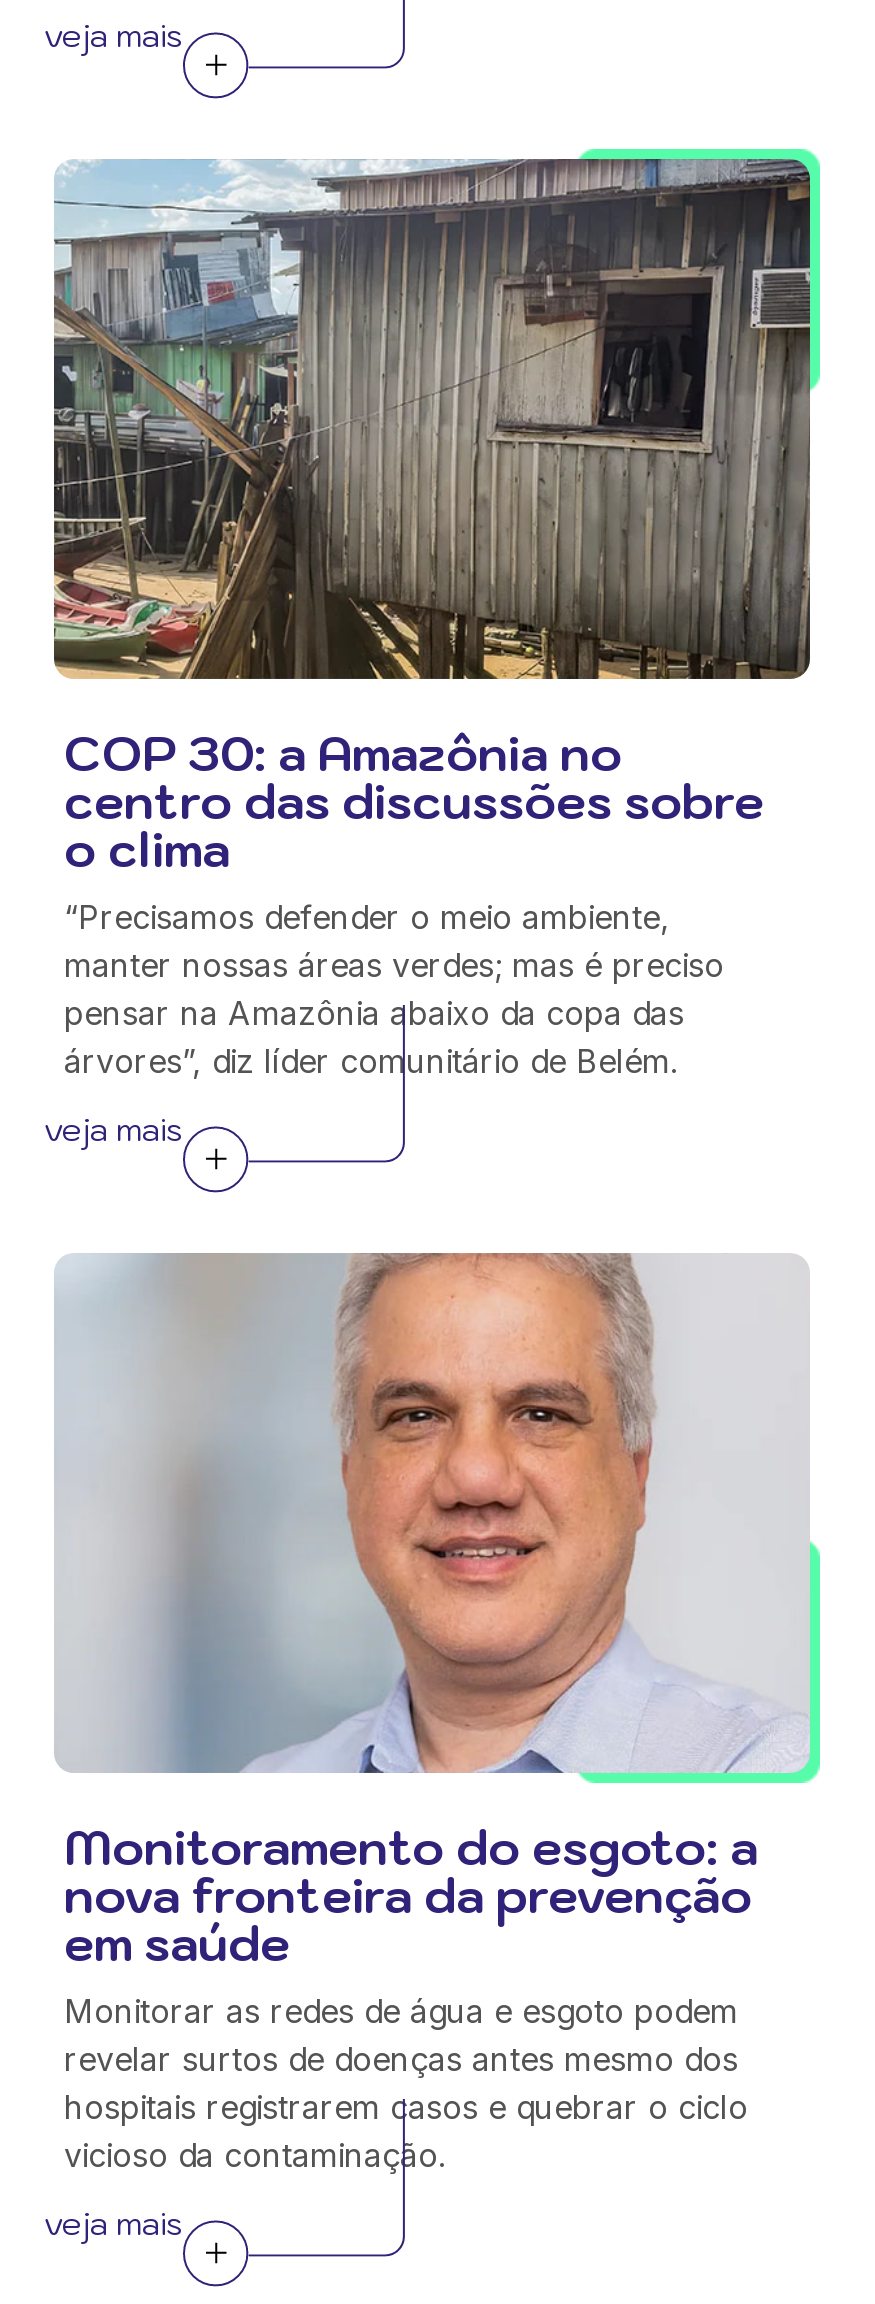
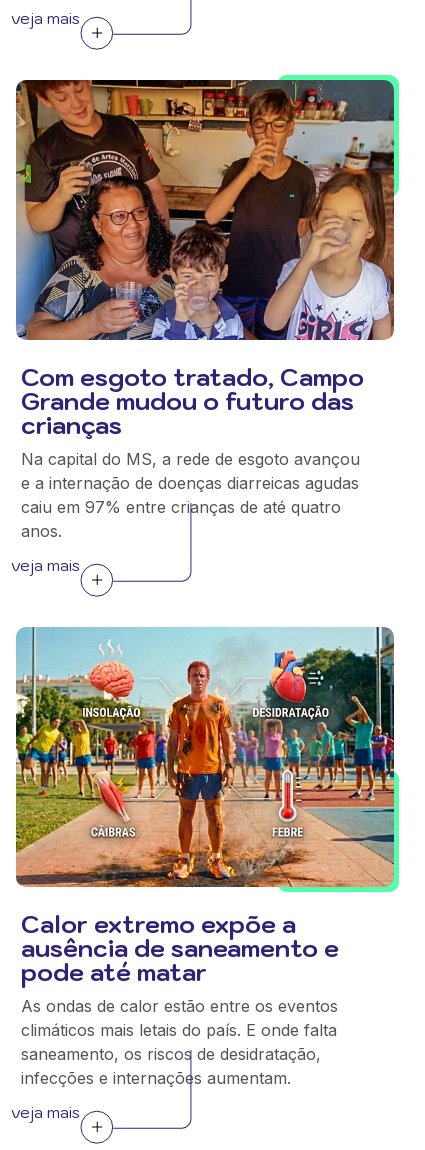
- [image]
- COP 30: a Amazônia no
- centro das discussões sobre
- o clima
- “Precisamos defender o meio ambiente,
- manter nossas áreas verdes; mas é preciso
- pensar na Amazônia abaixo da copa das
- árvores”, diz líder comunitário de Belém.
+ [image]
+ Com esgoto tratado, Campo
+ Grande mudou o futuro das
+ crianças
+ Na capital do MS, a rede de esgoto avançou
+ e a internação de doenças diarreicas agudas
+ caiu em 97% entre crianças de até quatro
+ anos.

- [image]
- Monitoramento do esgoto: a
- nova fronteira da prevenção
- em saúde
- Monitorar as redes de água e esgoto podem
- revelar surtos de doenças antes mesmo dos
- hospitais registrarem casos e quebrar o ciclo
- vicioso da contaminação.
+ [image]
+ Calor extremo expõe a
+ ausência de saneamento e
+ pode até matar
+ As ondas de calor estão entre os eventos
+ climáticos mais letais do país. E onde falta
+ saneamento, os riscos de desidratação,
+ infecções e internações aumentam.
